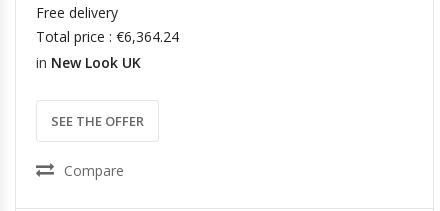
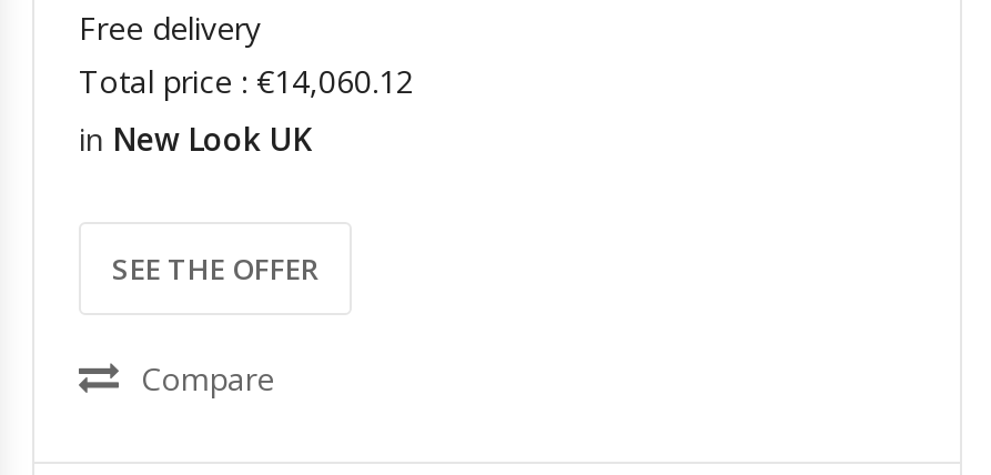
- Total price : €6,364.24
+ Total price : €14,060.12
